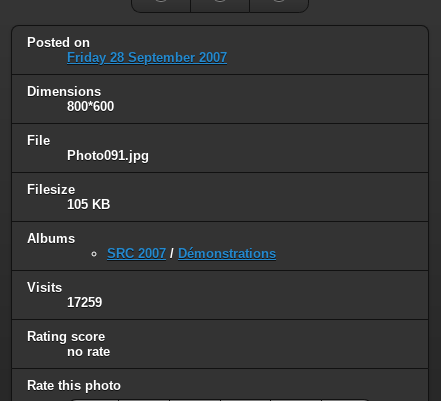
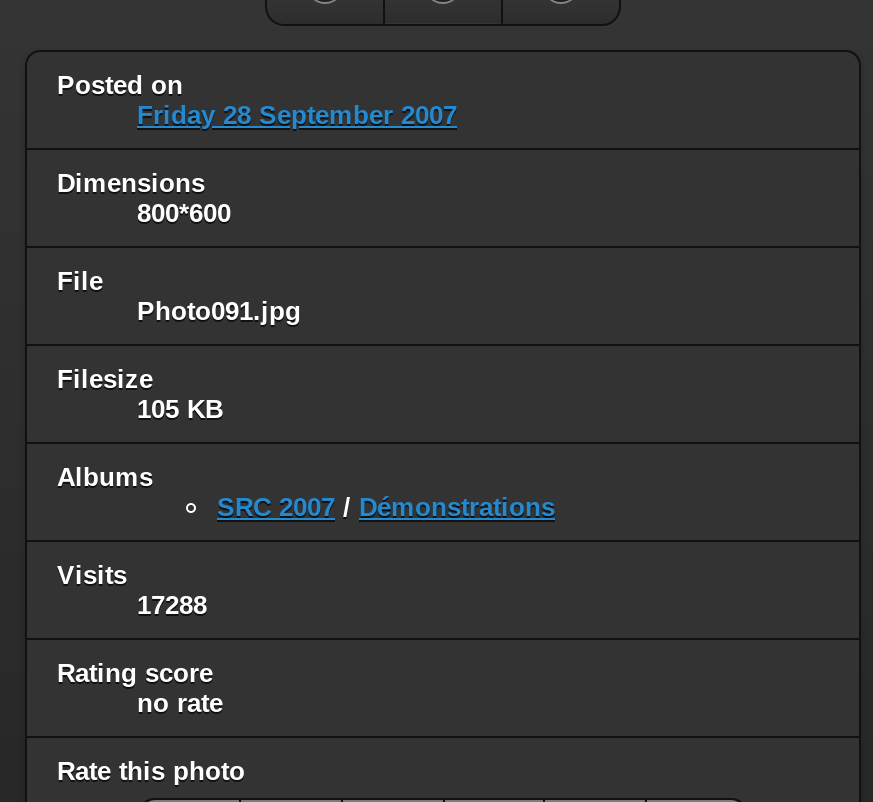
- 17259
+ 17288
